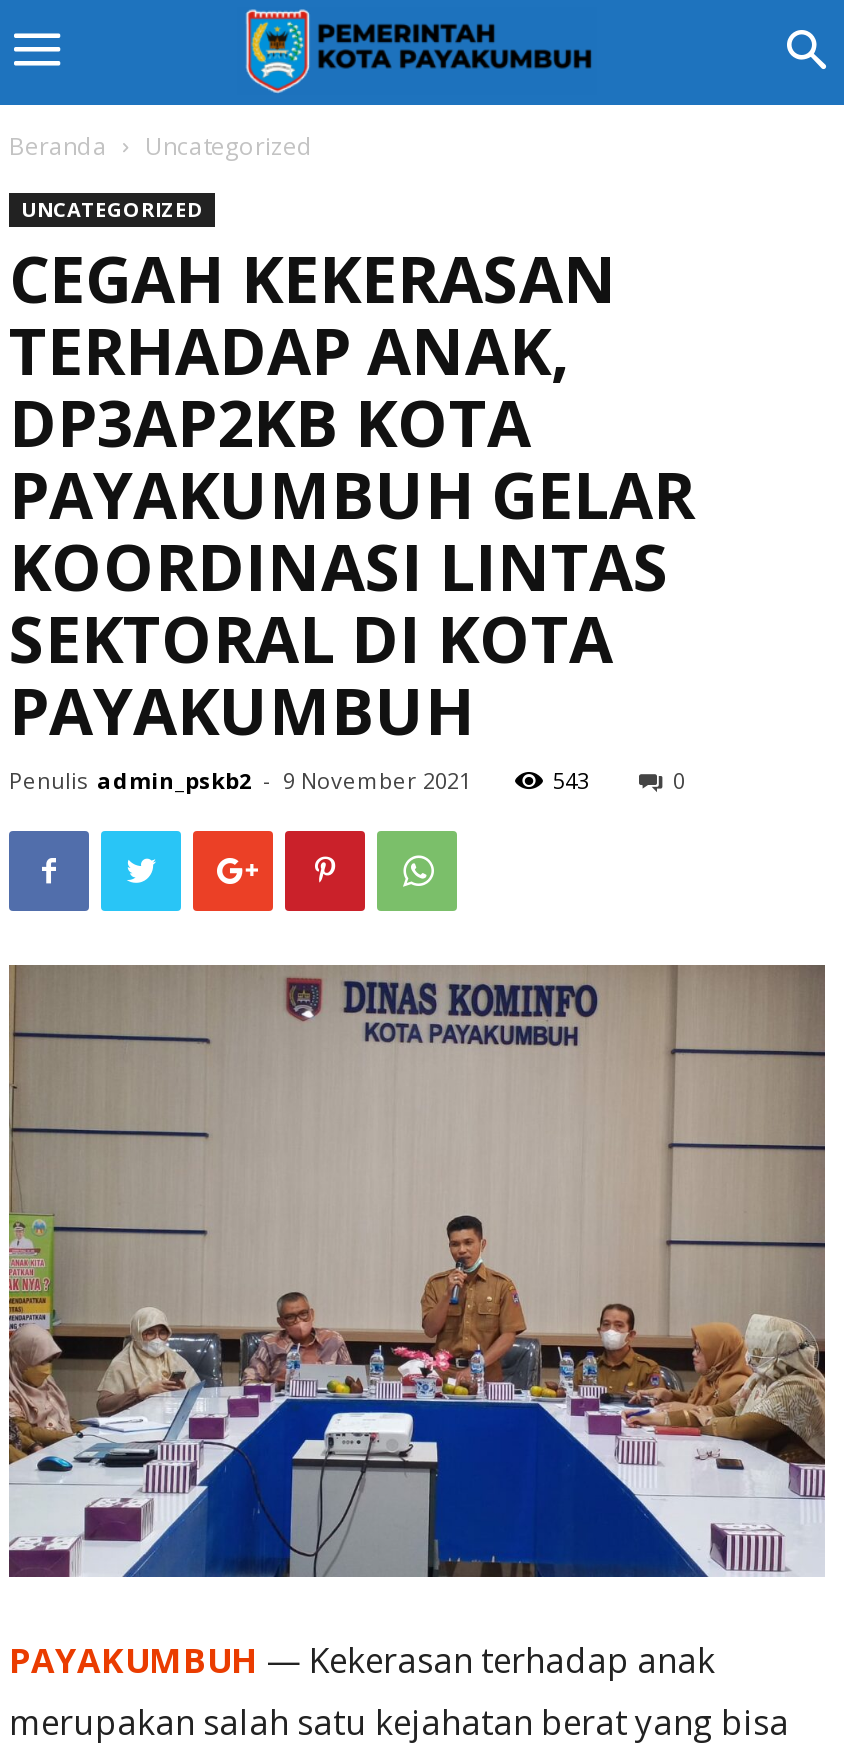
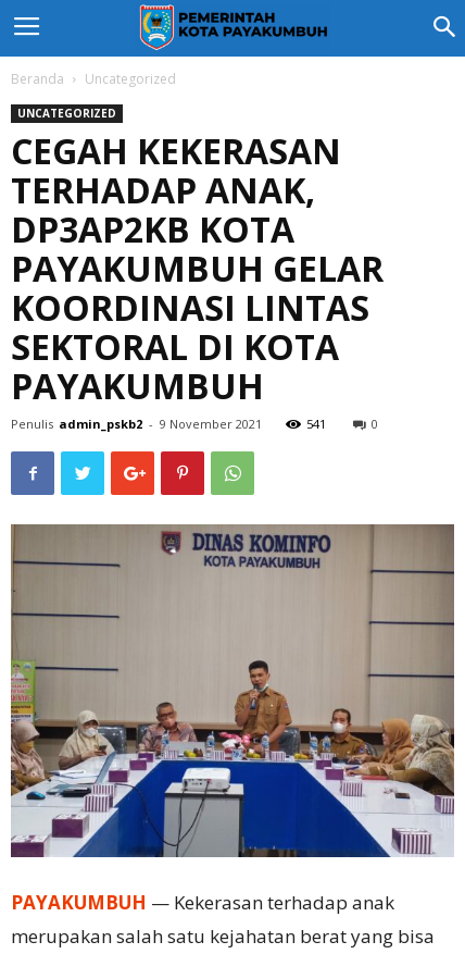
- 543
+ 541
